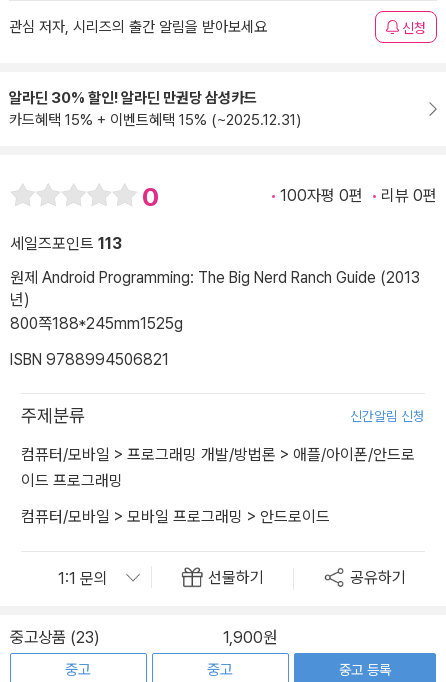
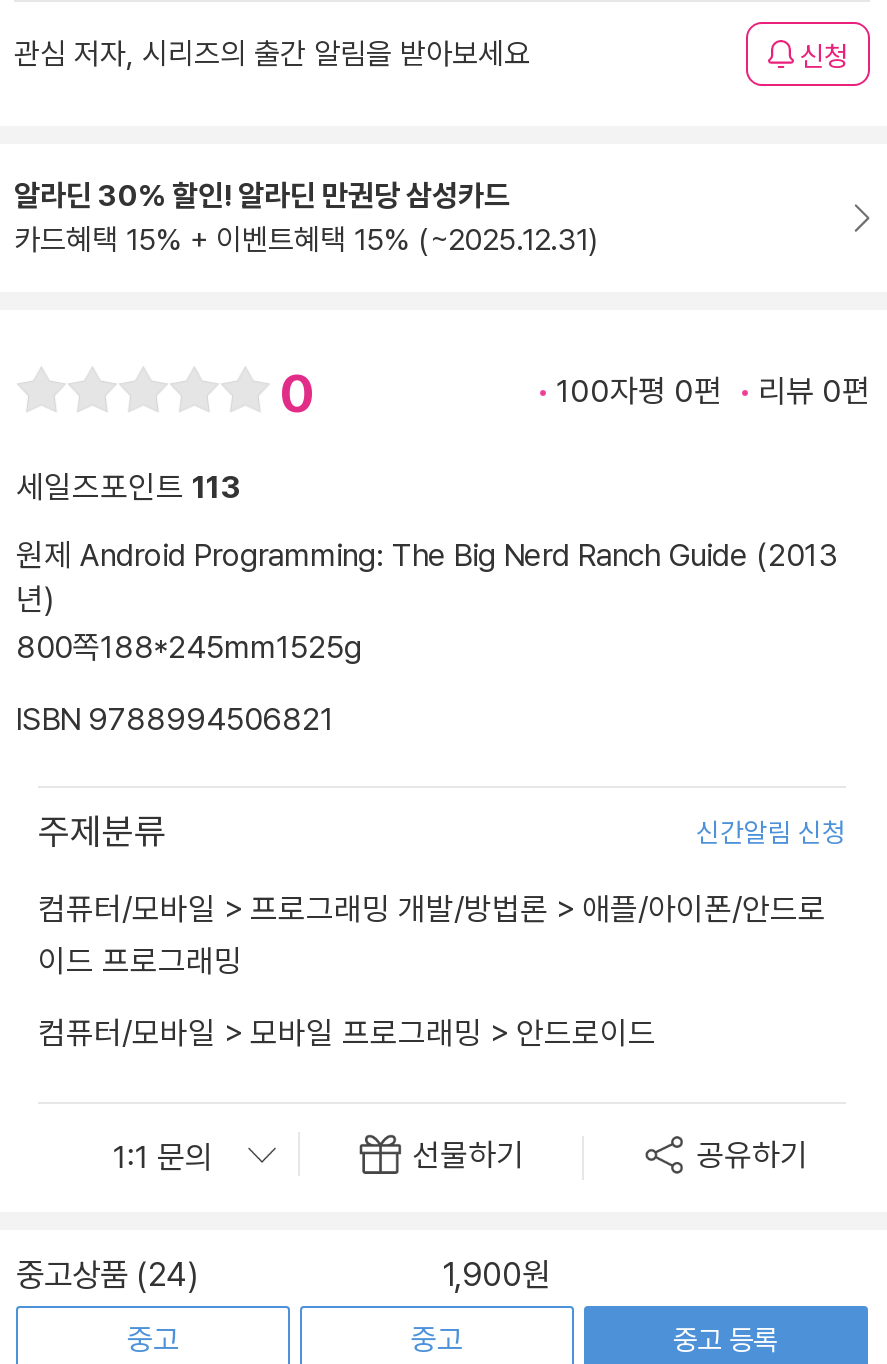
- 중고상품 (23)
+ 중고상품 (24)
